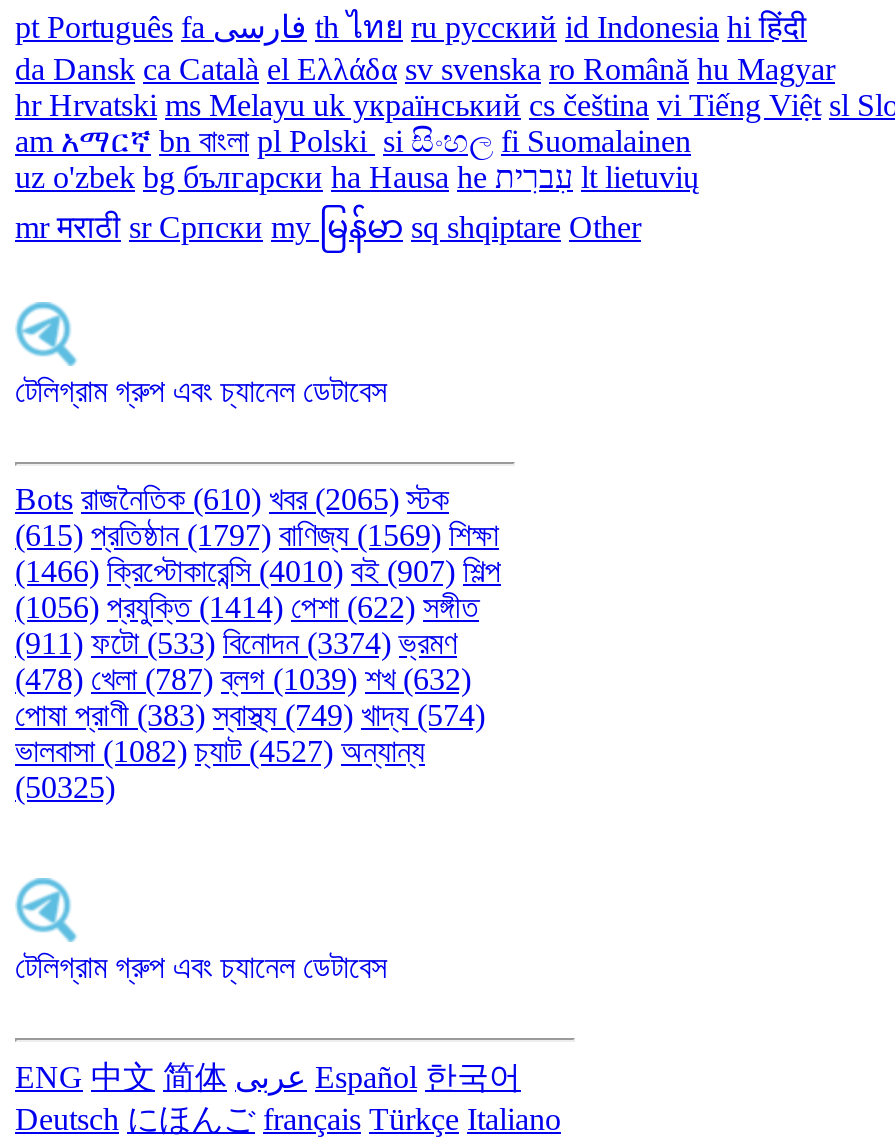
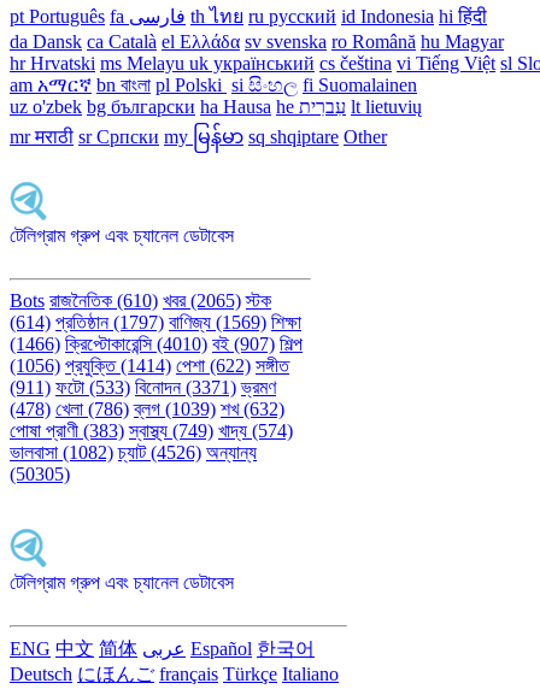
- (615) প্রতিষ্ঠান (1797) বাণিজ্য (1569) শিক্ষা
+ (614) প্রতিষ্ঠান (1797) বাণিজ্য (1569) শিক্ষা

- (911) ফটো (533) বিনোদন (3374) ভ্রমণ
+ (911) ফটো (533) বিনোদন (3371) ভ্রমণ

- (478) খেলা (787) ব্লগ (1039) শখ (632)
+ (478) খেলা (786) ব্লগ (1039) শখ (632)

- ভালবাসা (1082) চ্যাট (4527) অন্যান্য
+ ভালবাসা (1082) চ্যাট (4526) অন্যান্য

- (50325)
+ (50305)
